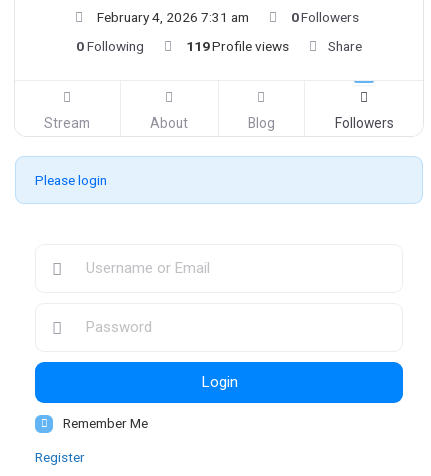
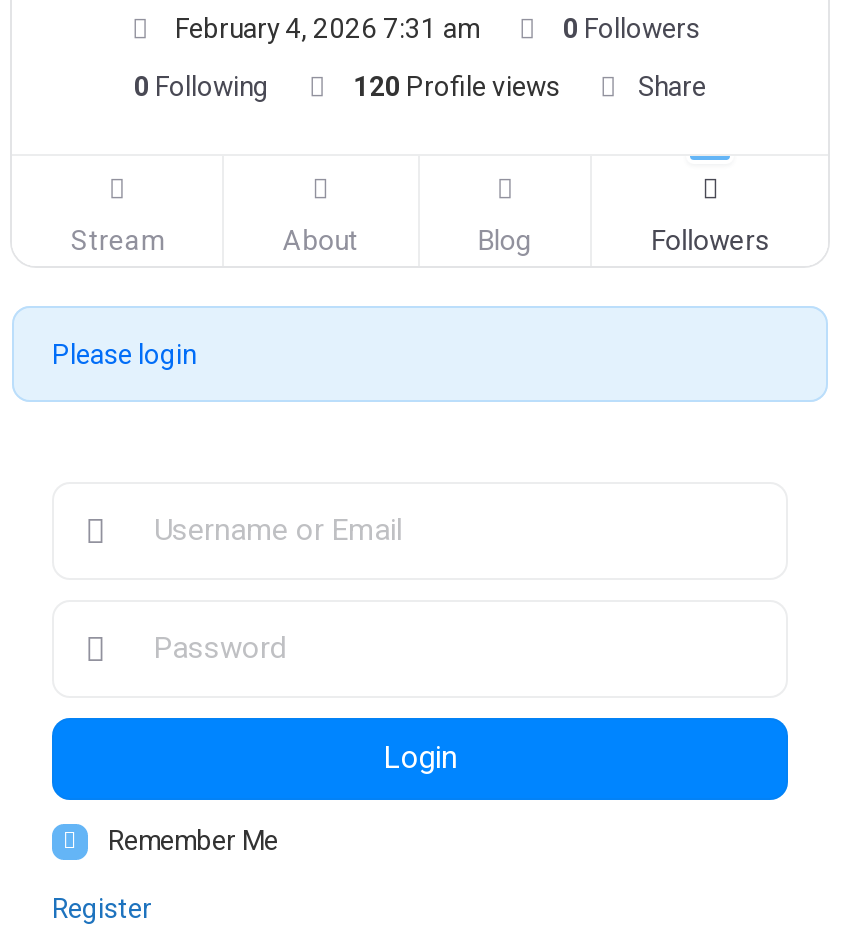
- 119 Profile views
+ 120 Profile views
